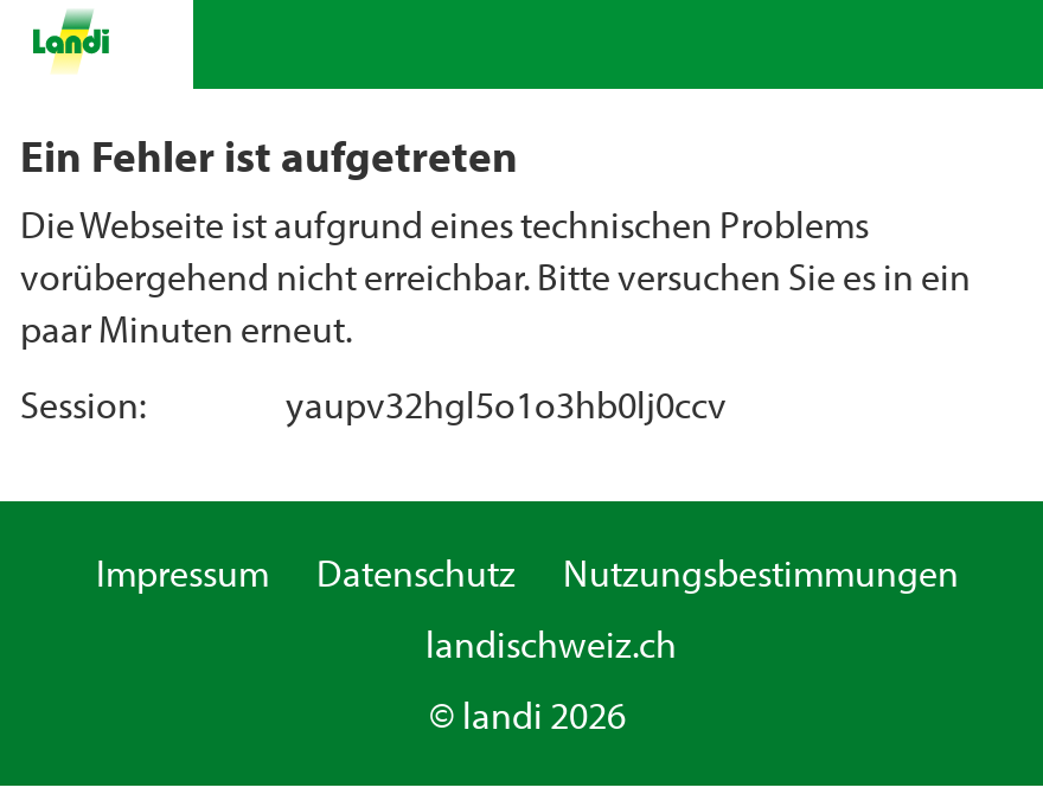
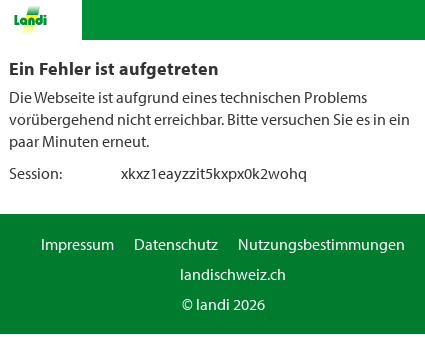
- yaupv32hgl5o1o3hb0lj0ccv
+ xkxz1eayzzit5kxpx0k2wohq
